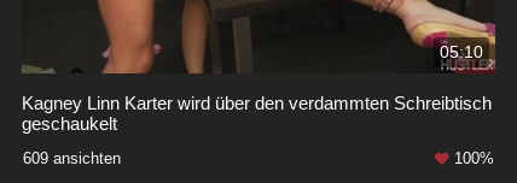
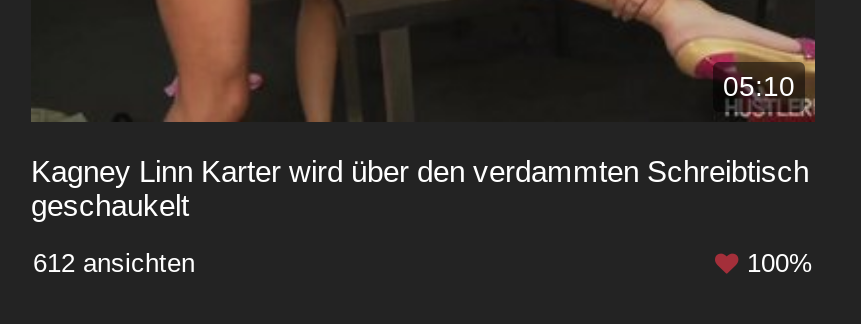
- 609 ansichten
+ 612 ansichten
